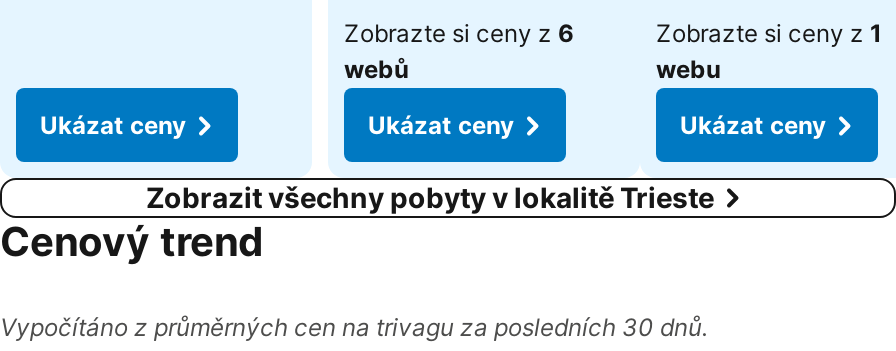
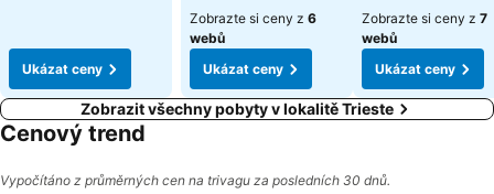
- Zobrazte si ceny z 1
- webu
+ Zobrazte si ceny z 7
+ webů
